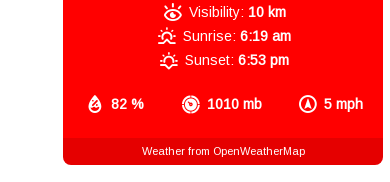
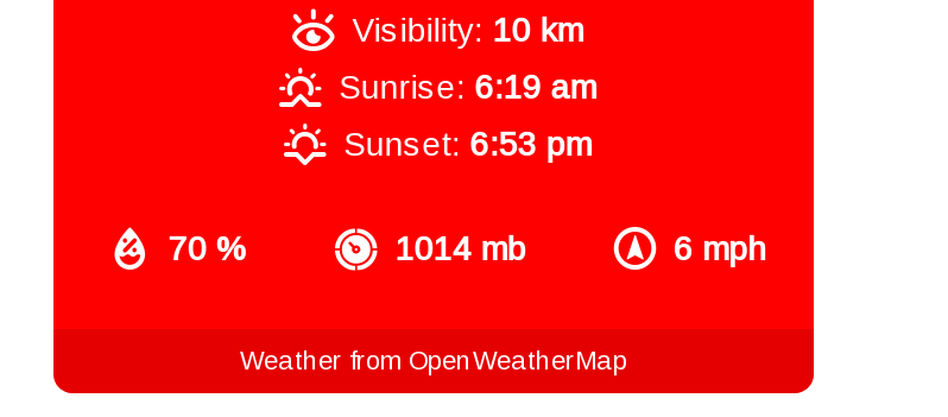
- 82 %
- 1010 mb
- 5 mph
+ 70 %
+ 1014 mb
+ 6 mph
